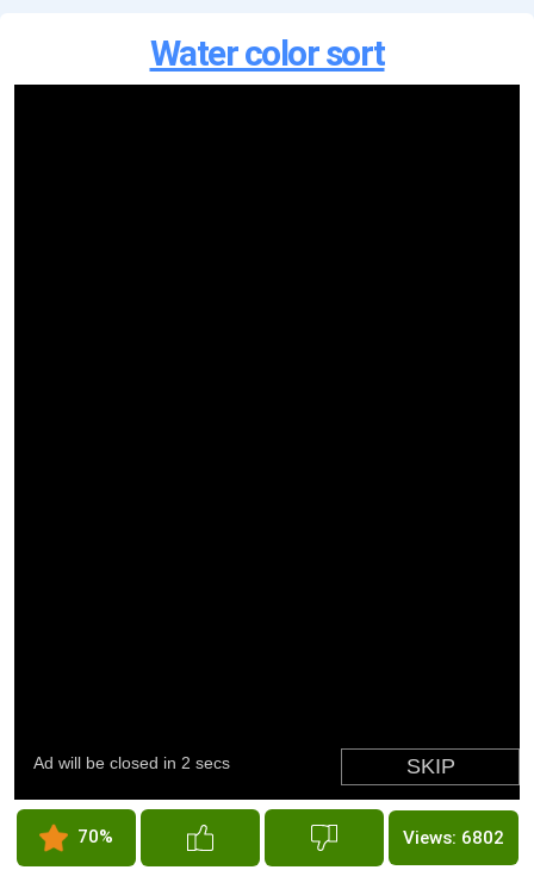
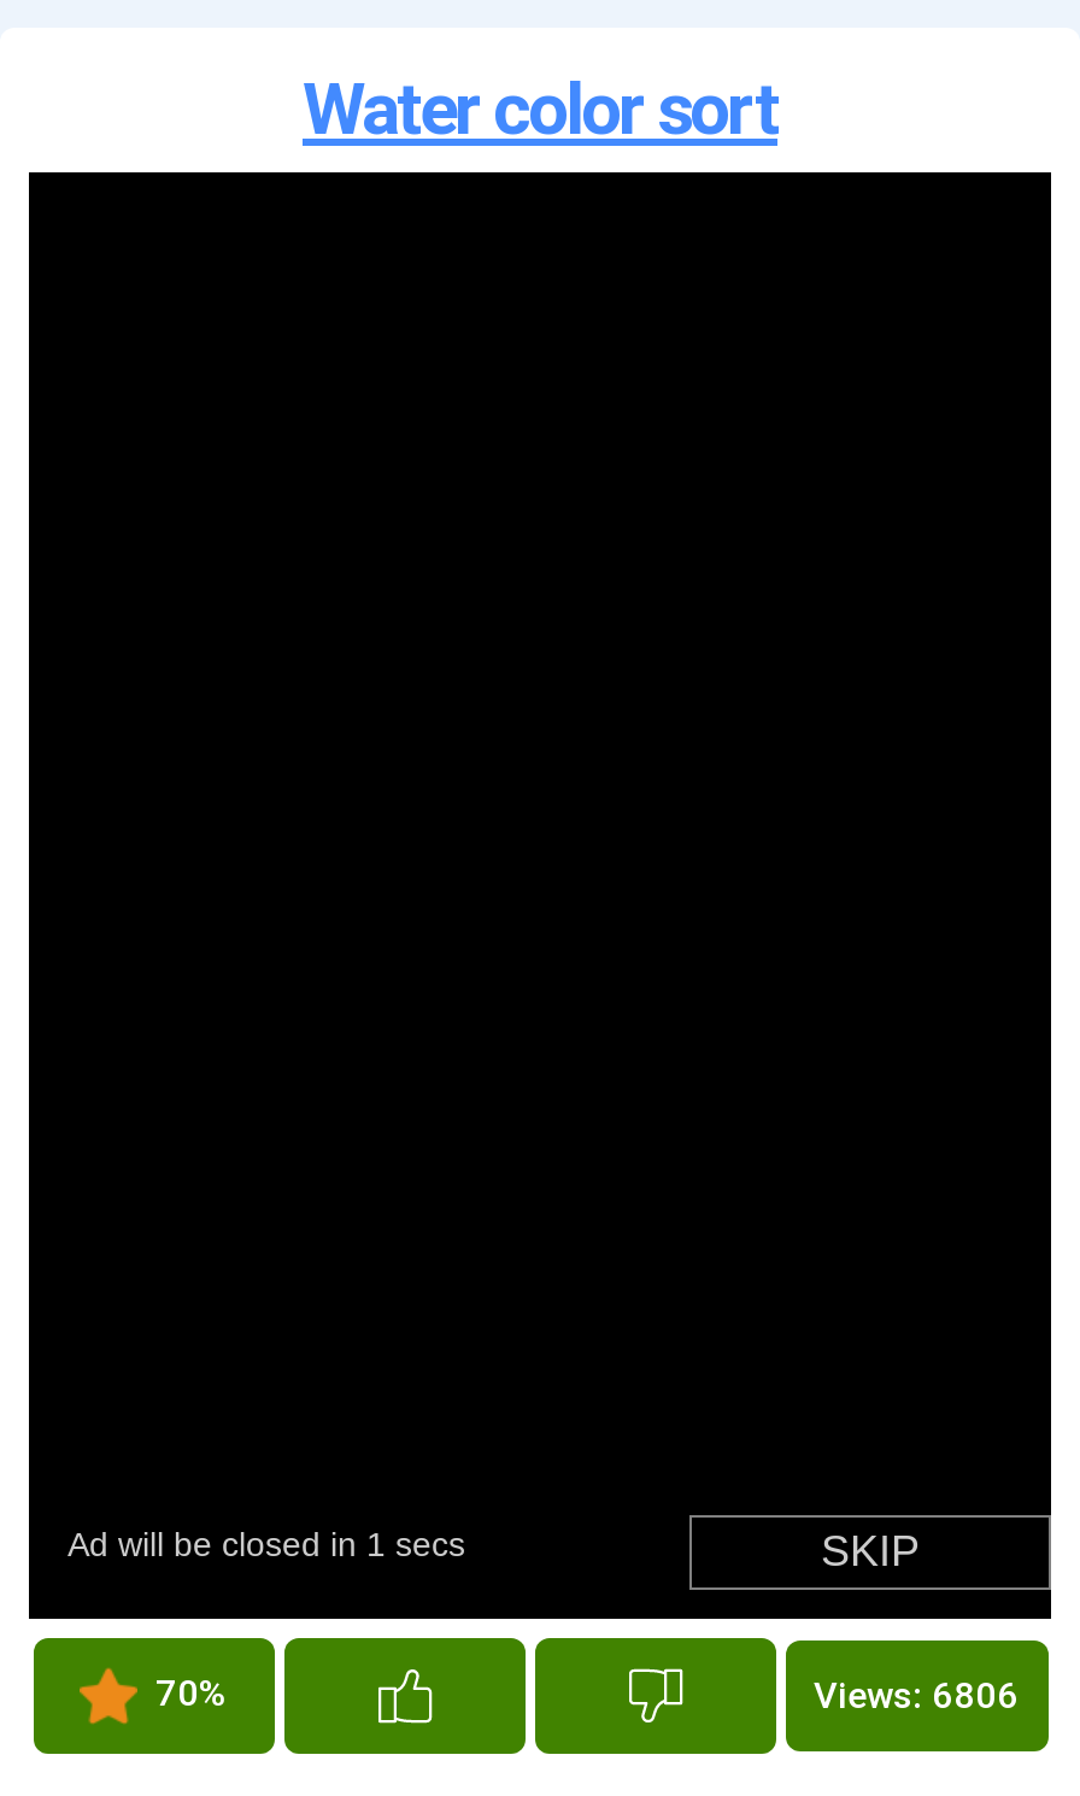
- Views: 6802
+ Views: 6806
